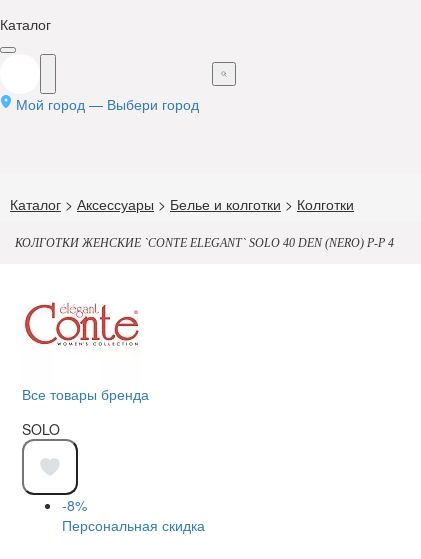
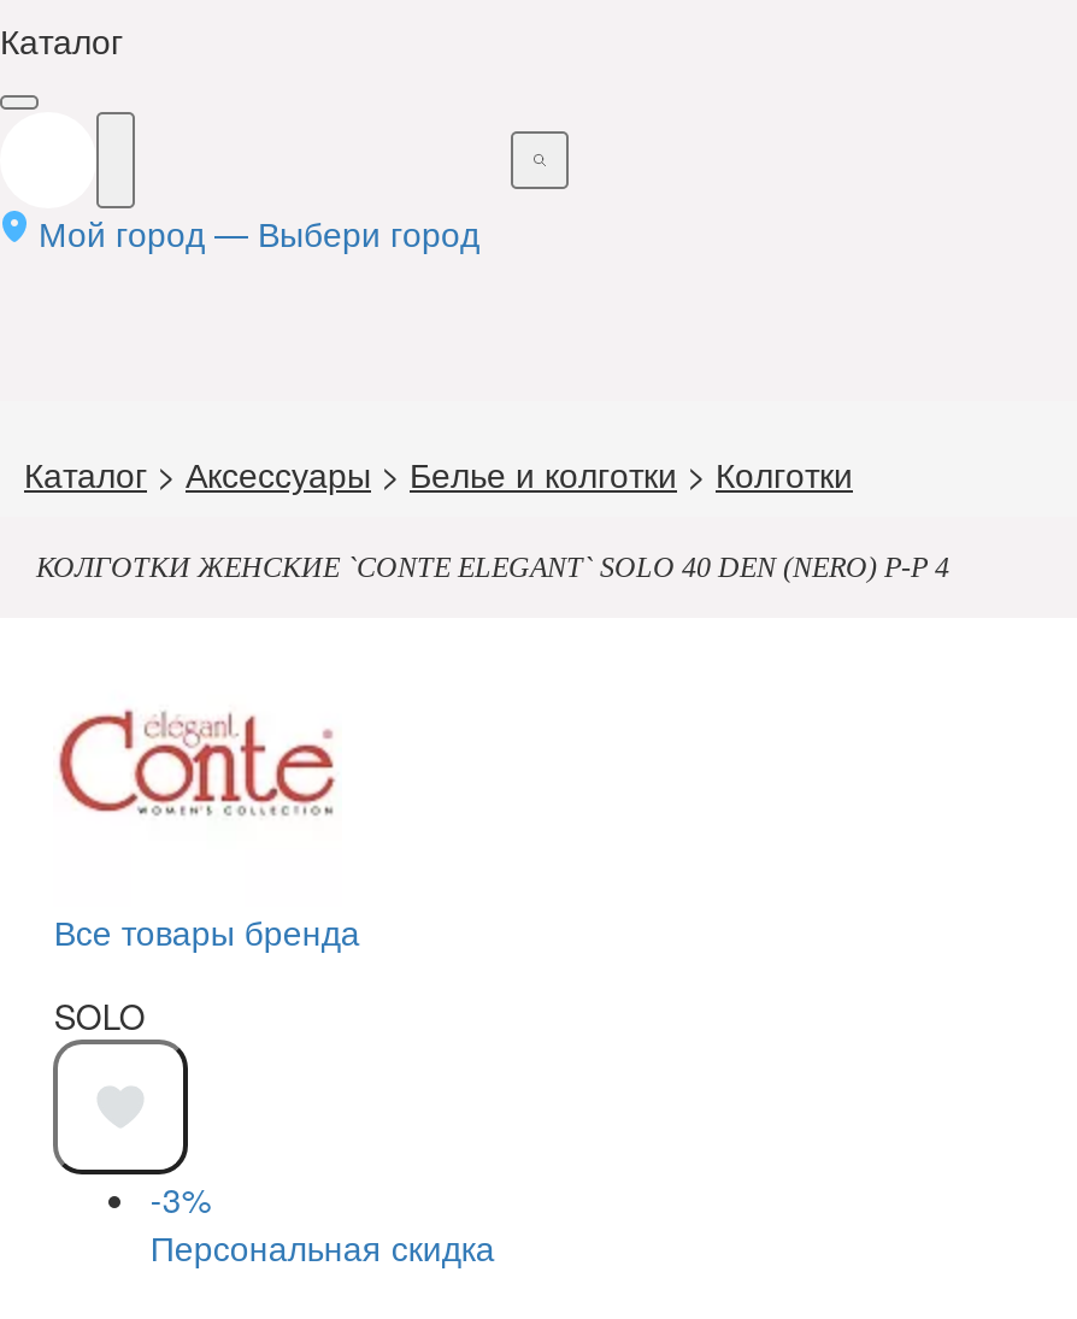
- -8%
+ -3%
